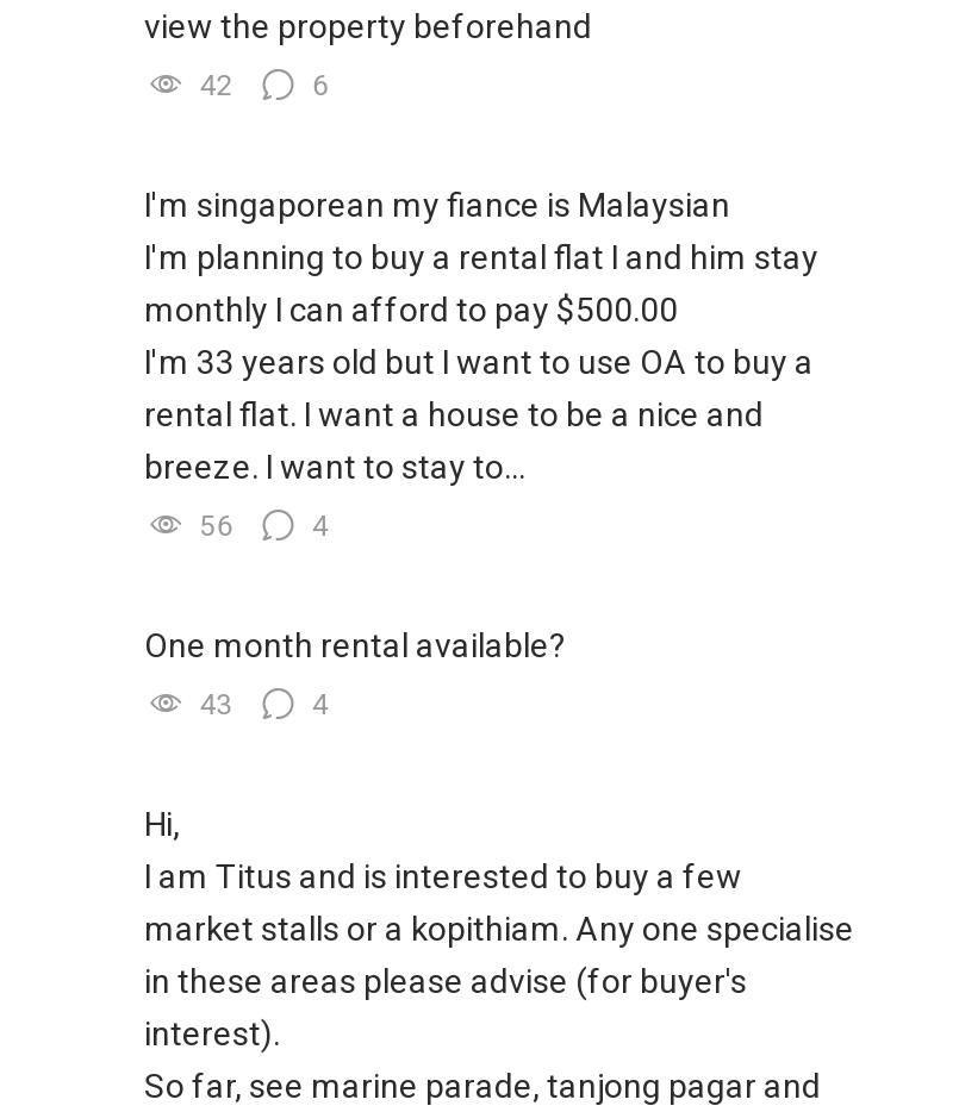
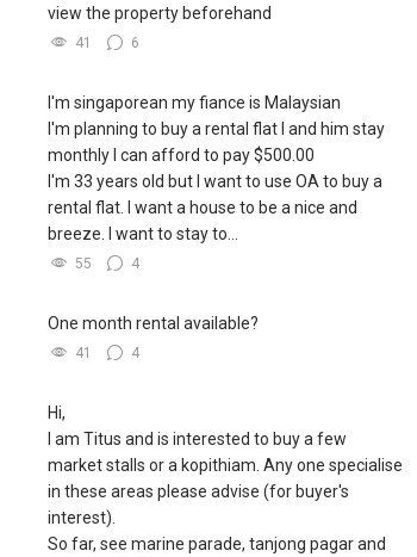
- 42
+ 41

- 56
+ 55

- 43
+ 41
